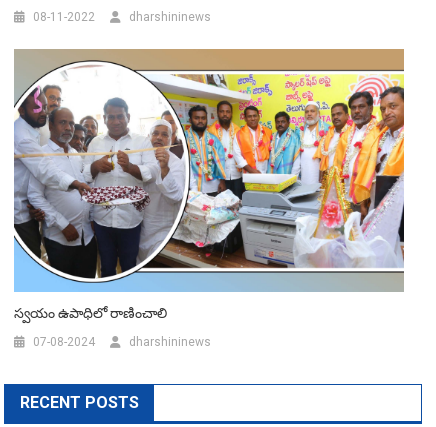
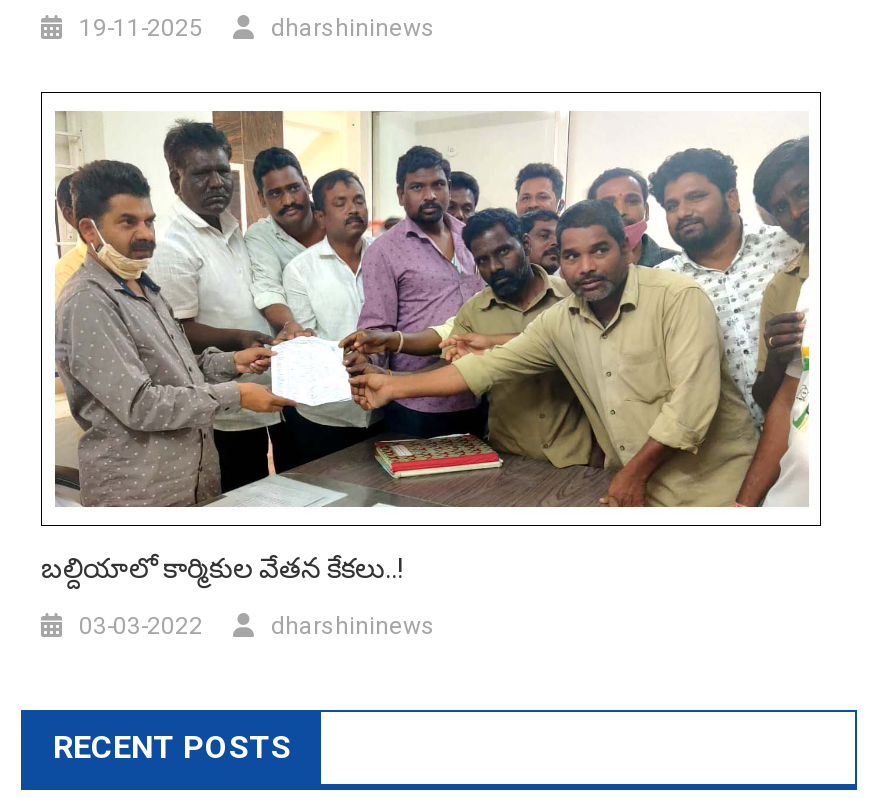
- 08-11-2022
+ 19-11-2025

- [image]
- స్వయం ఉపాధిలో రాణించాలి
+ [image]
+ బ‌ల్దియాలో కార్మికుల వేత‌న కేక‌లు..!

- 07-08-2024
+ 03-03-2022
